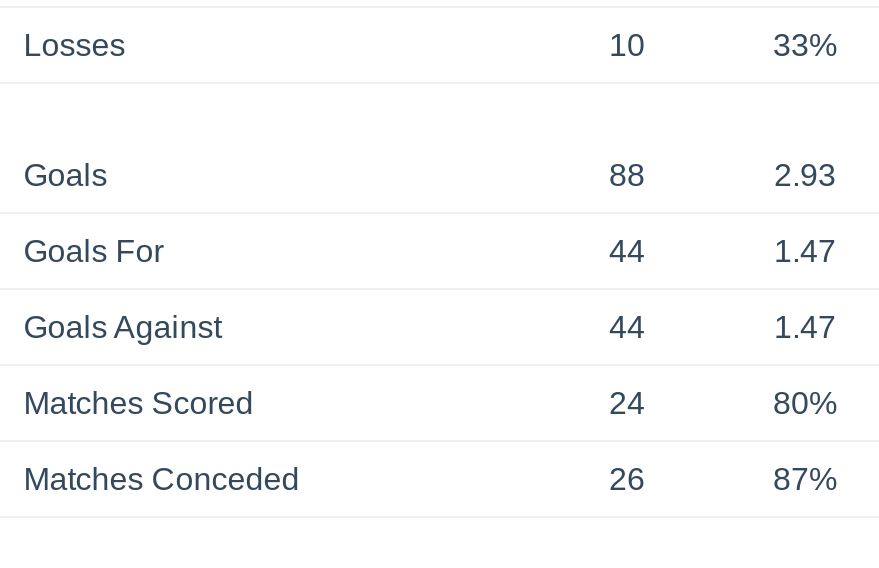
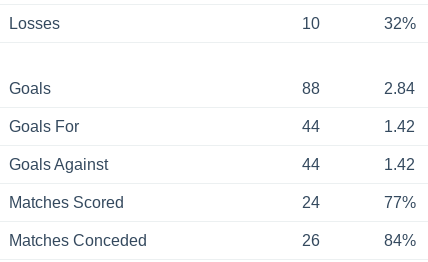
- 33%
+ 32%

- 2.93
+ 2.84

- 1.47
+ 1.42

- 1.47
+ 1.42

- 80%
+ 77%

- 87%
+ 84%
